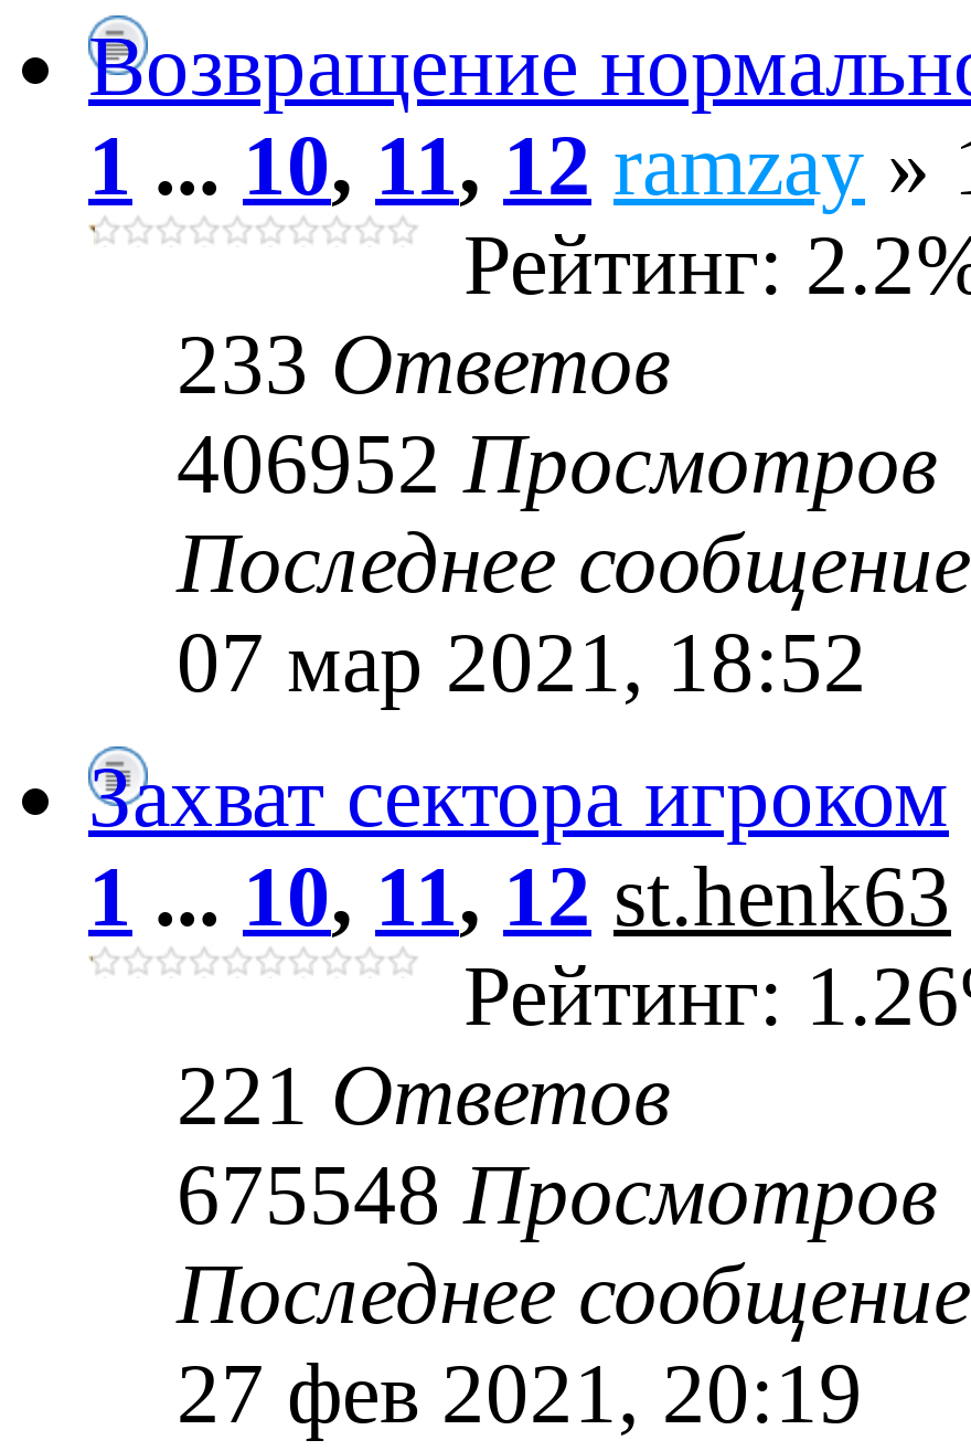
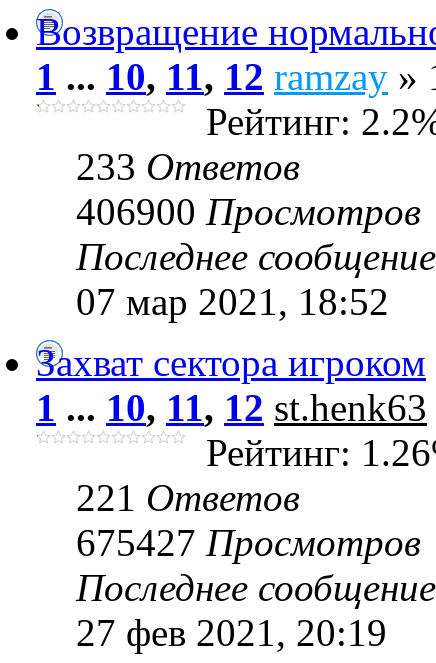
- 406952 Просмотров
+ 406900 Просмотров

- 675548 Просмотров
+ 675427 Просмотров
